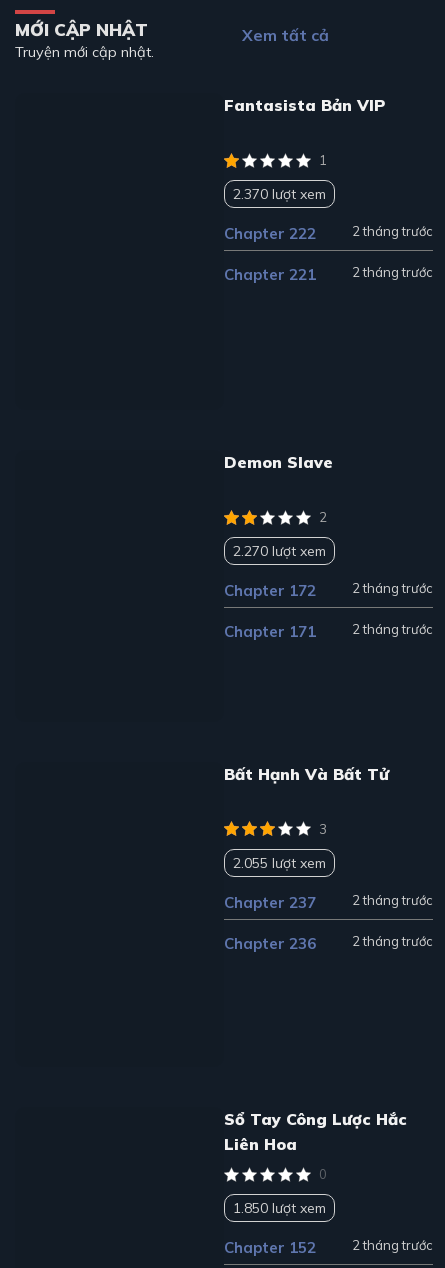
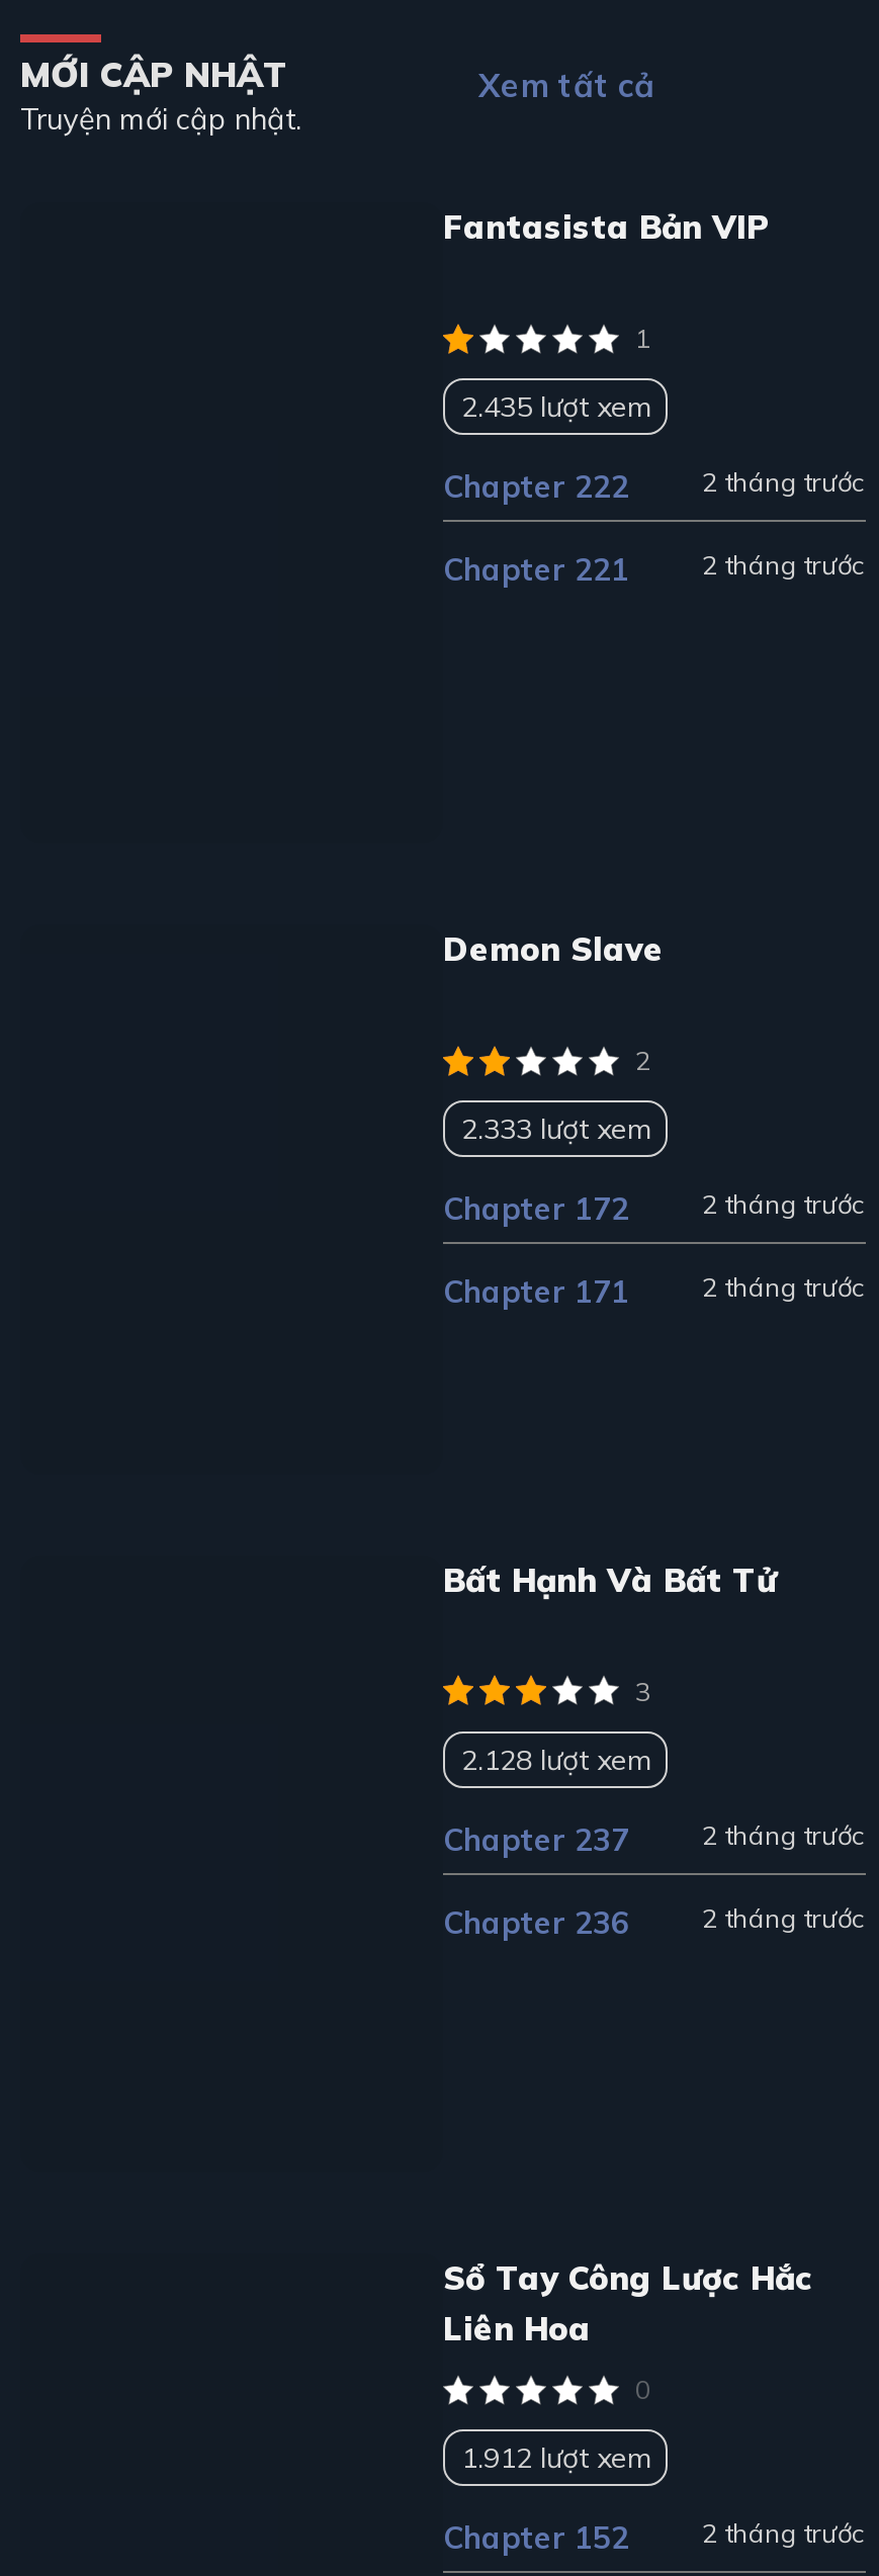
- 2.370 lượt xem
+ 2.435 lượt xem

- 2.270 lượt xem
+ 2.333 lượt xem

- 2.055 lượt xem
+ 2.128 lượt xem

- 1.850 lượt xem
+ 1.912 lượt xem
